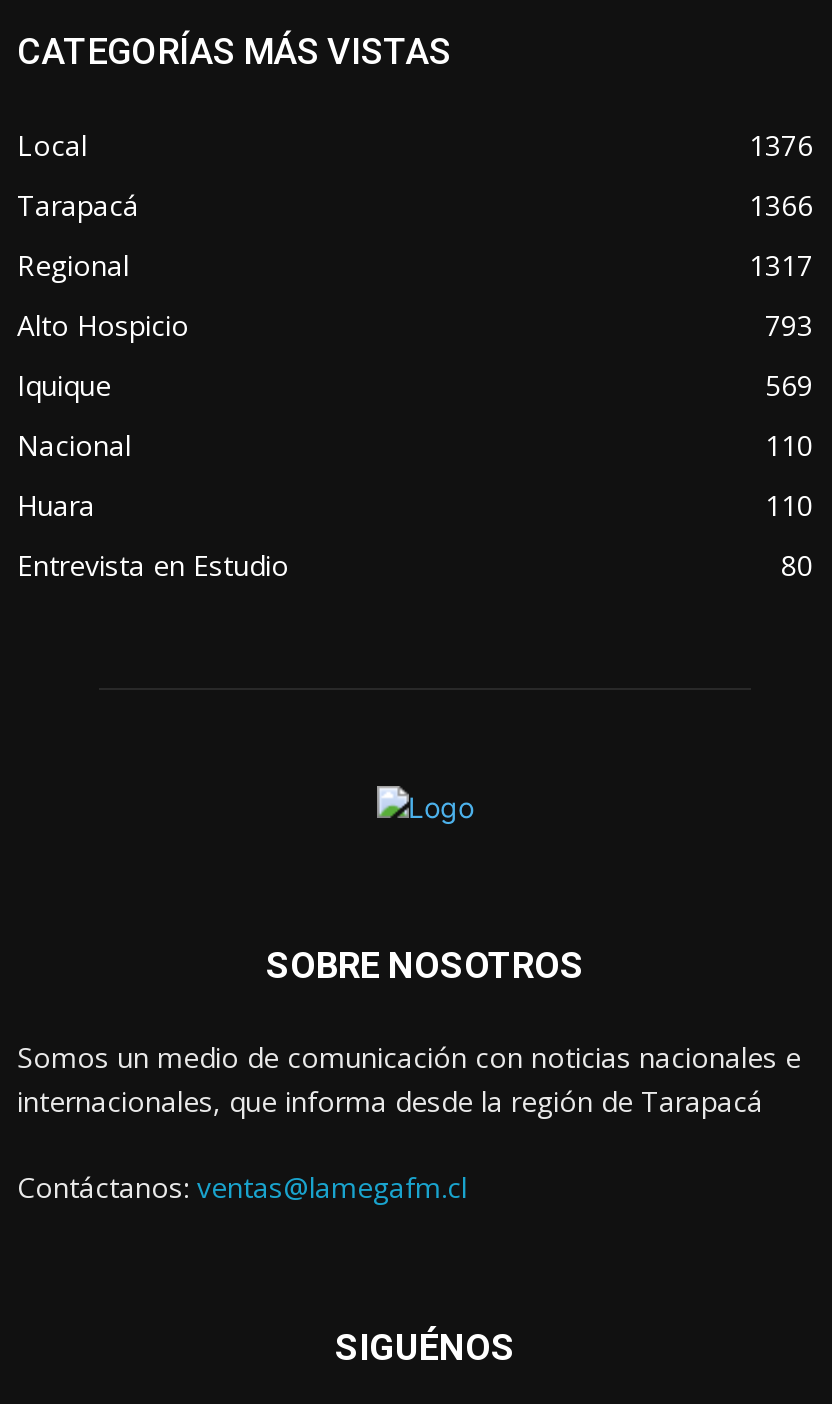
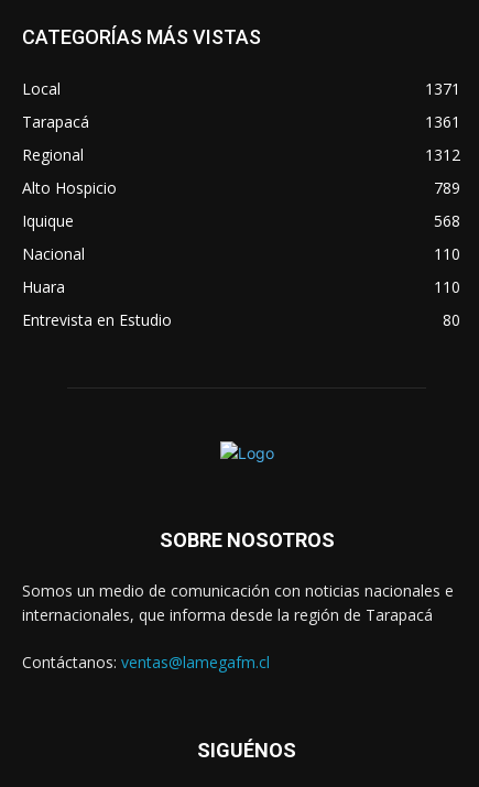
- 1376
+ 1371

- 1366
+ 1361

- 1317
+ 1312

- 793
+ 789

- 569
+ 568
